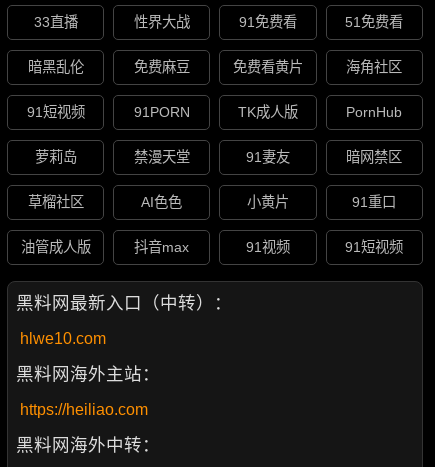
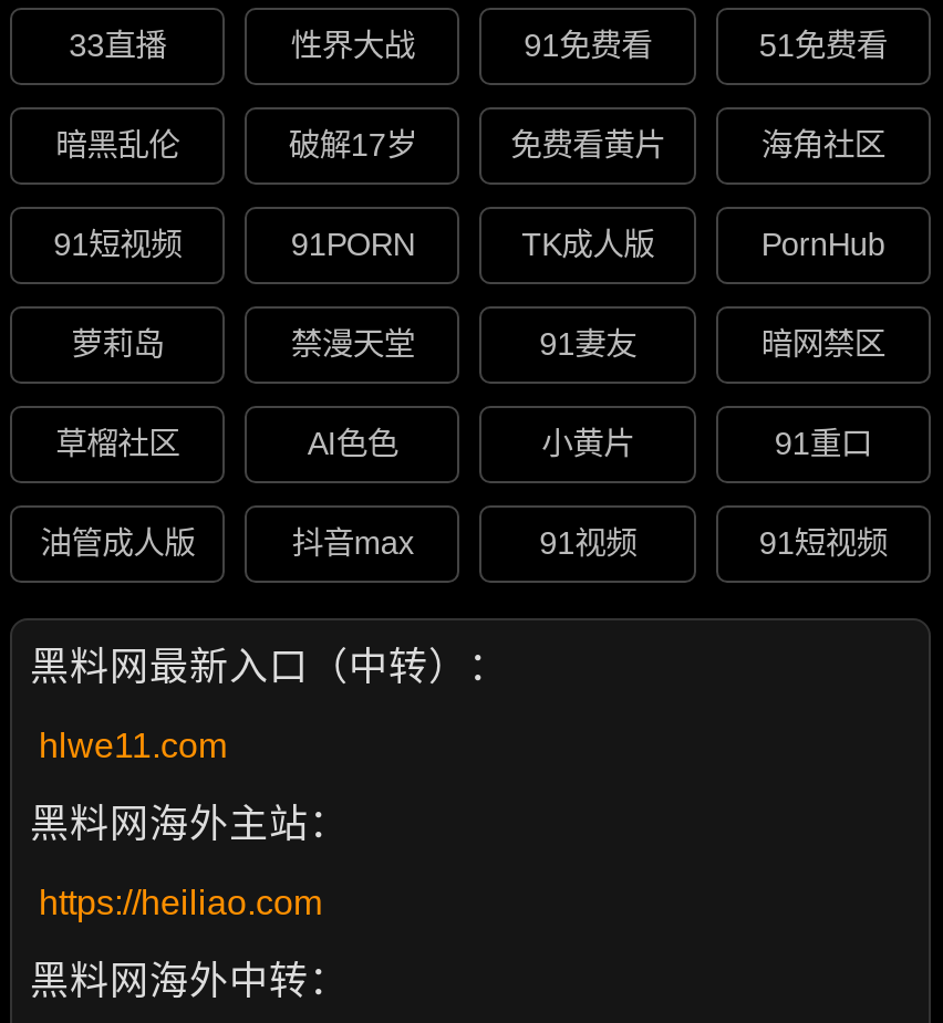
- 免费麻豆
+ 破解17岁

- hlwe10.com
+ hlwe11.com
